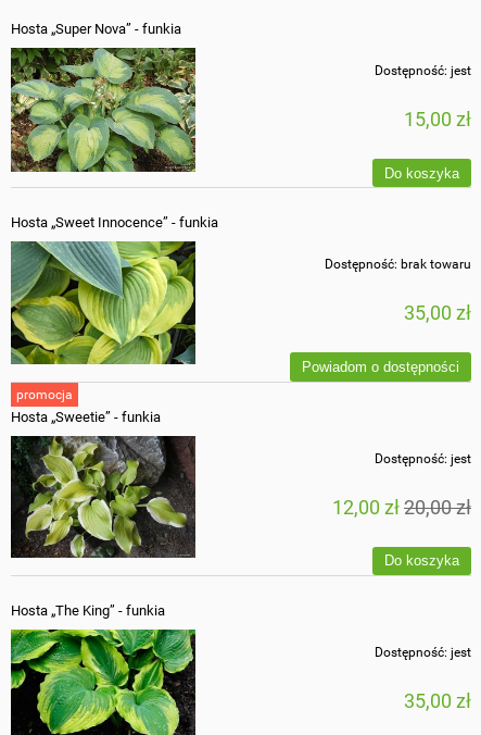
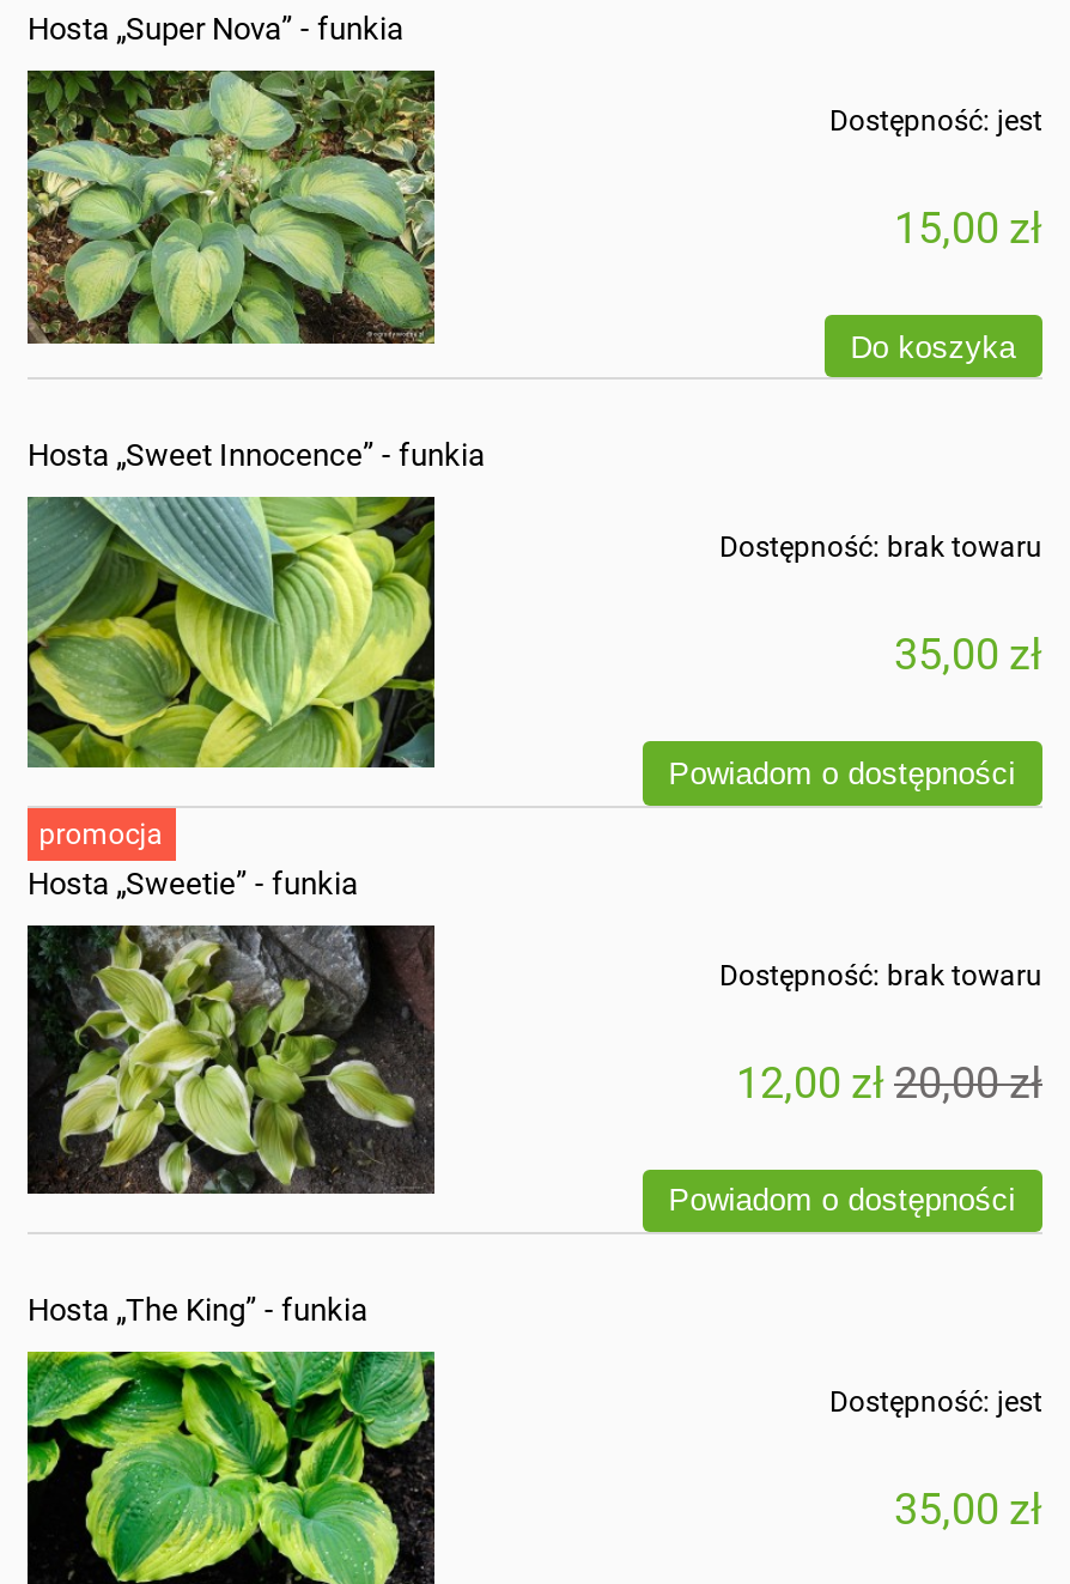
- Dostępność: jest
+ Dostępność: brak towaru

- Do koszyka
+ Powiadom o dostępności
